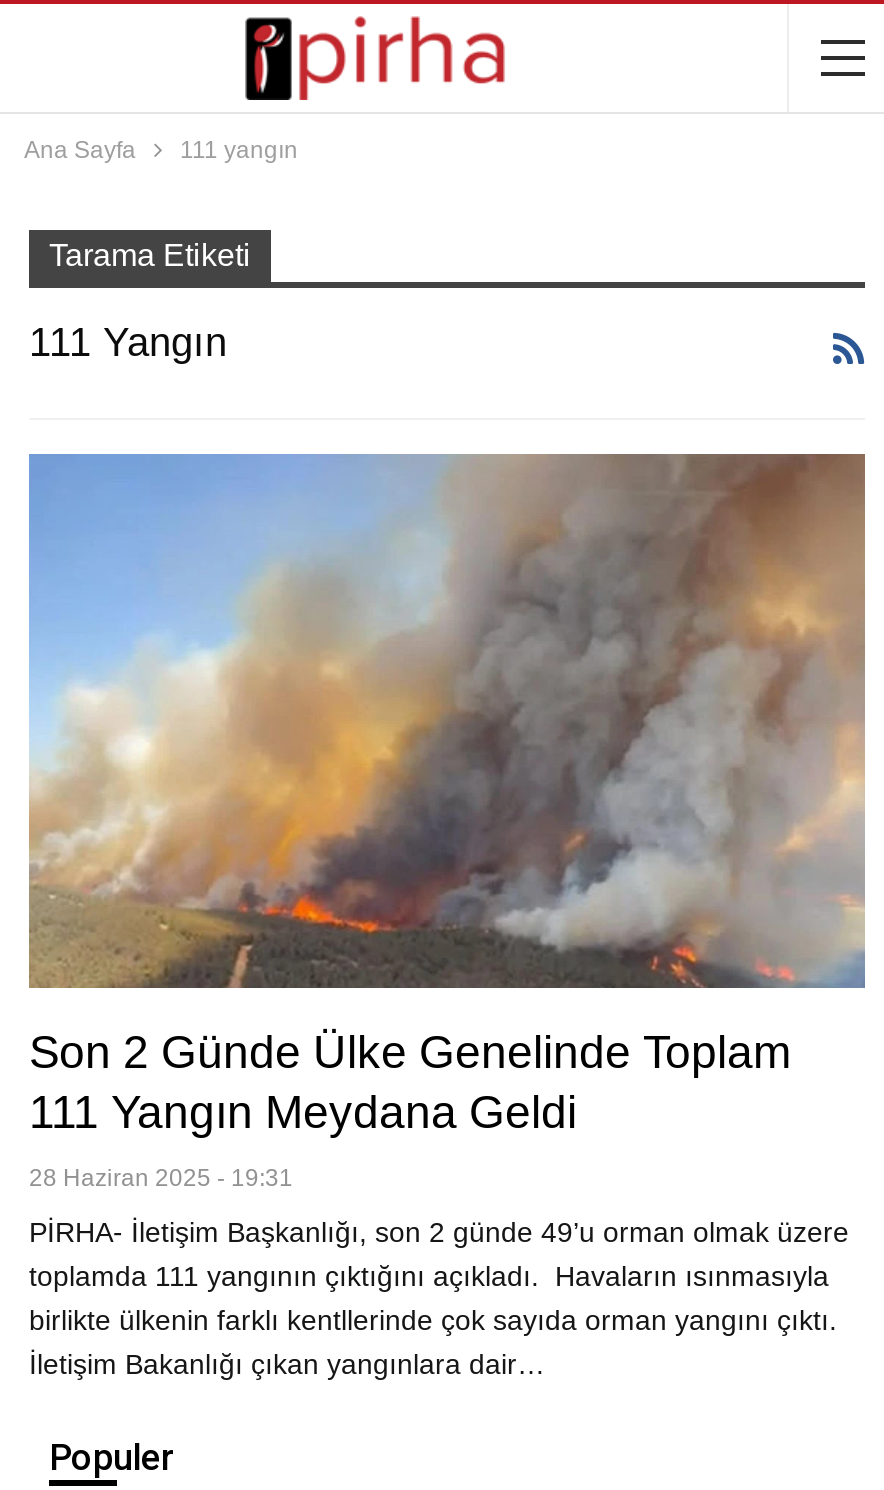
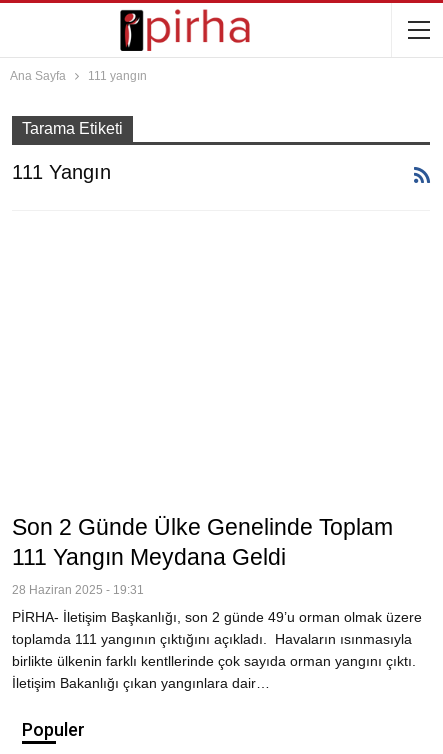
- [image]
